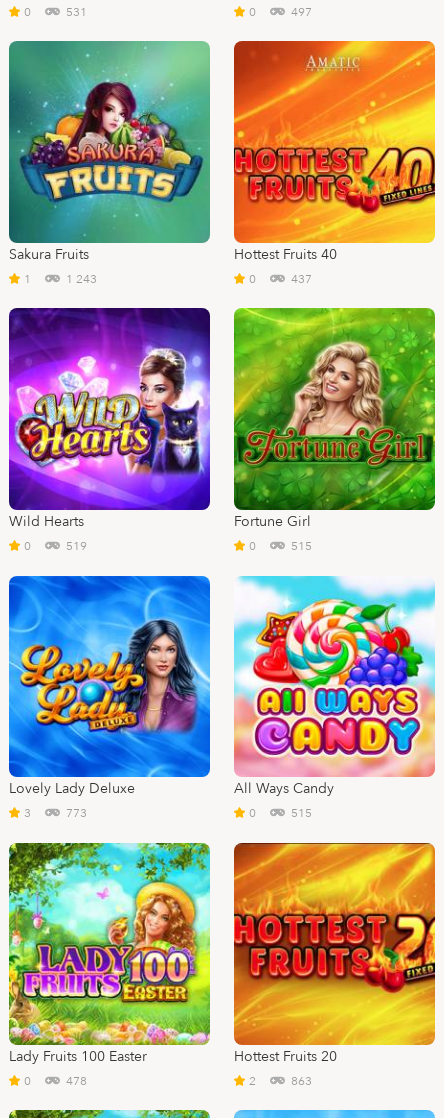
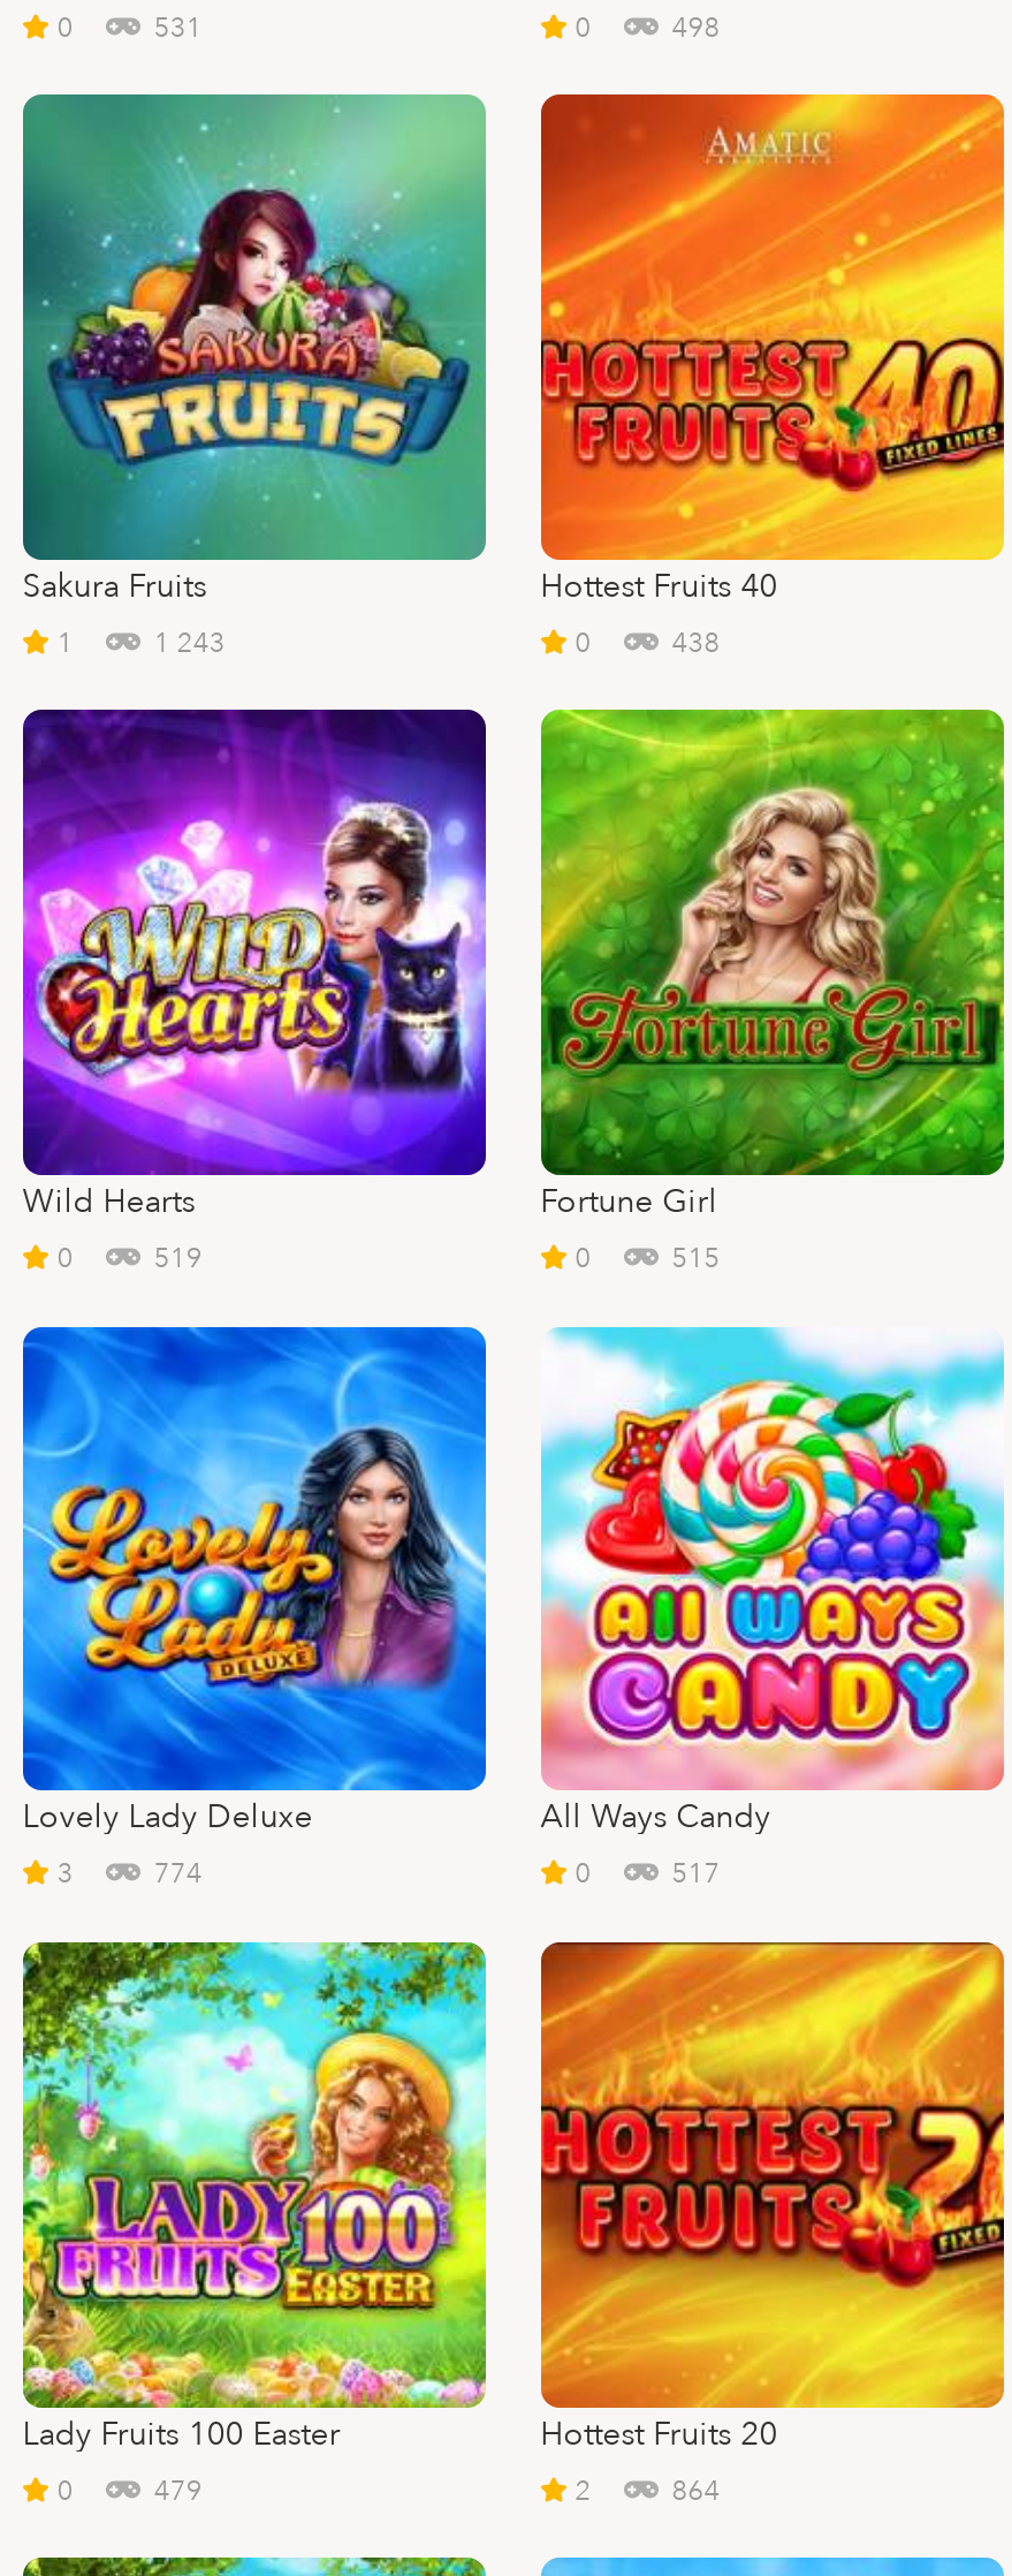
- 497
+ 498

- 437
+ 438

- 773
+ 774

- 515
+ 517

- 478
+ 479

- 863
+ 864
